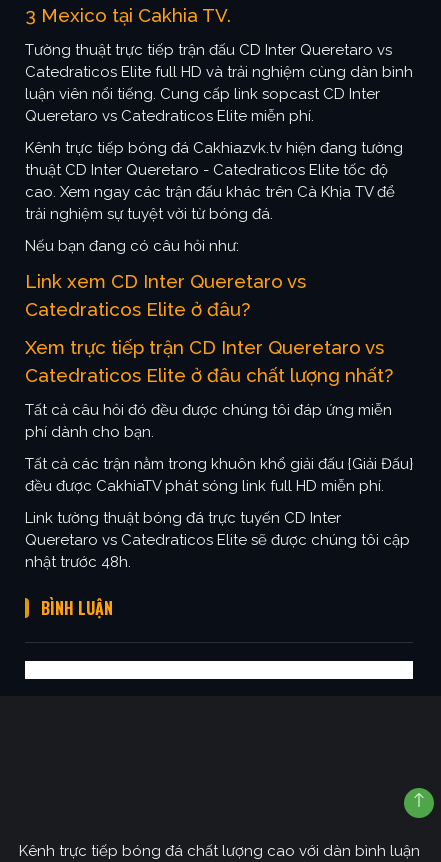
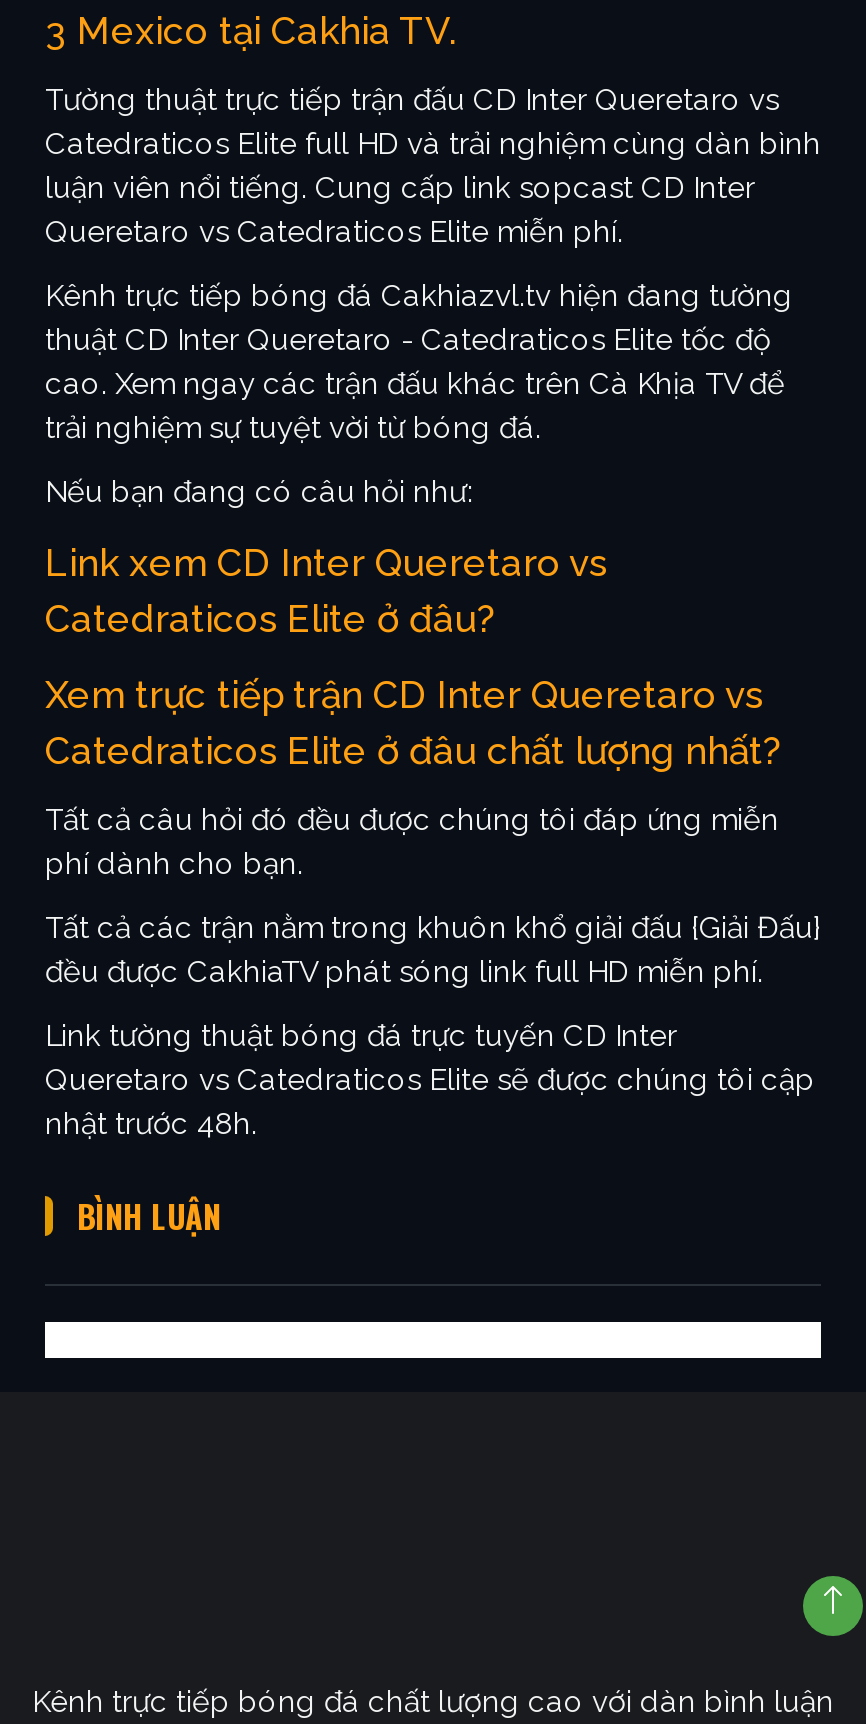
- Kênh trực tiếp bóng đá Cakhiazvk.tv hiện đang tường
+ Kênh trực tiếp bóng đá Cakhiazvl.tv hiện đang tường
